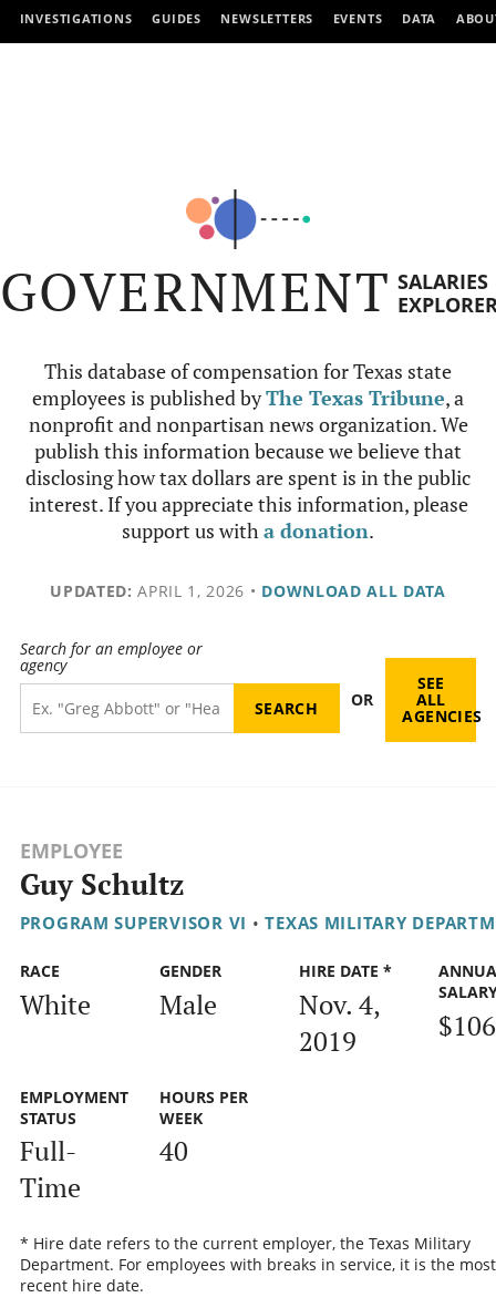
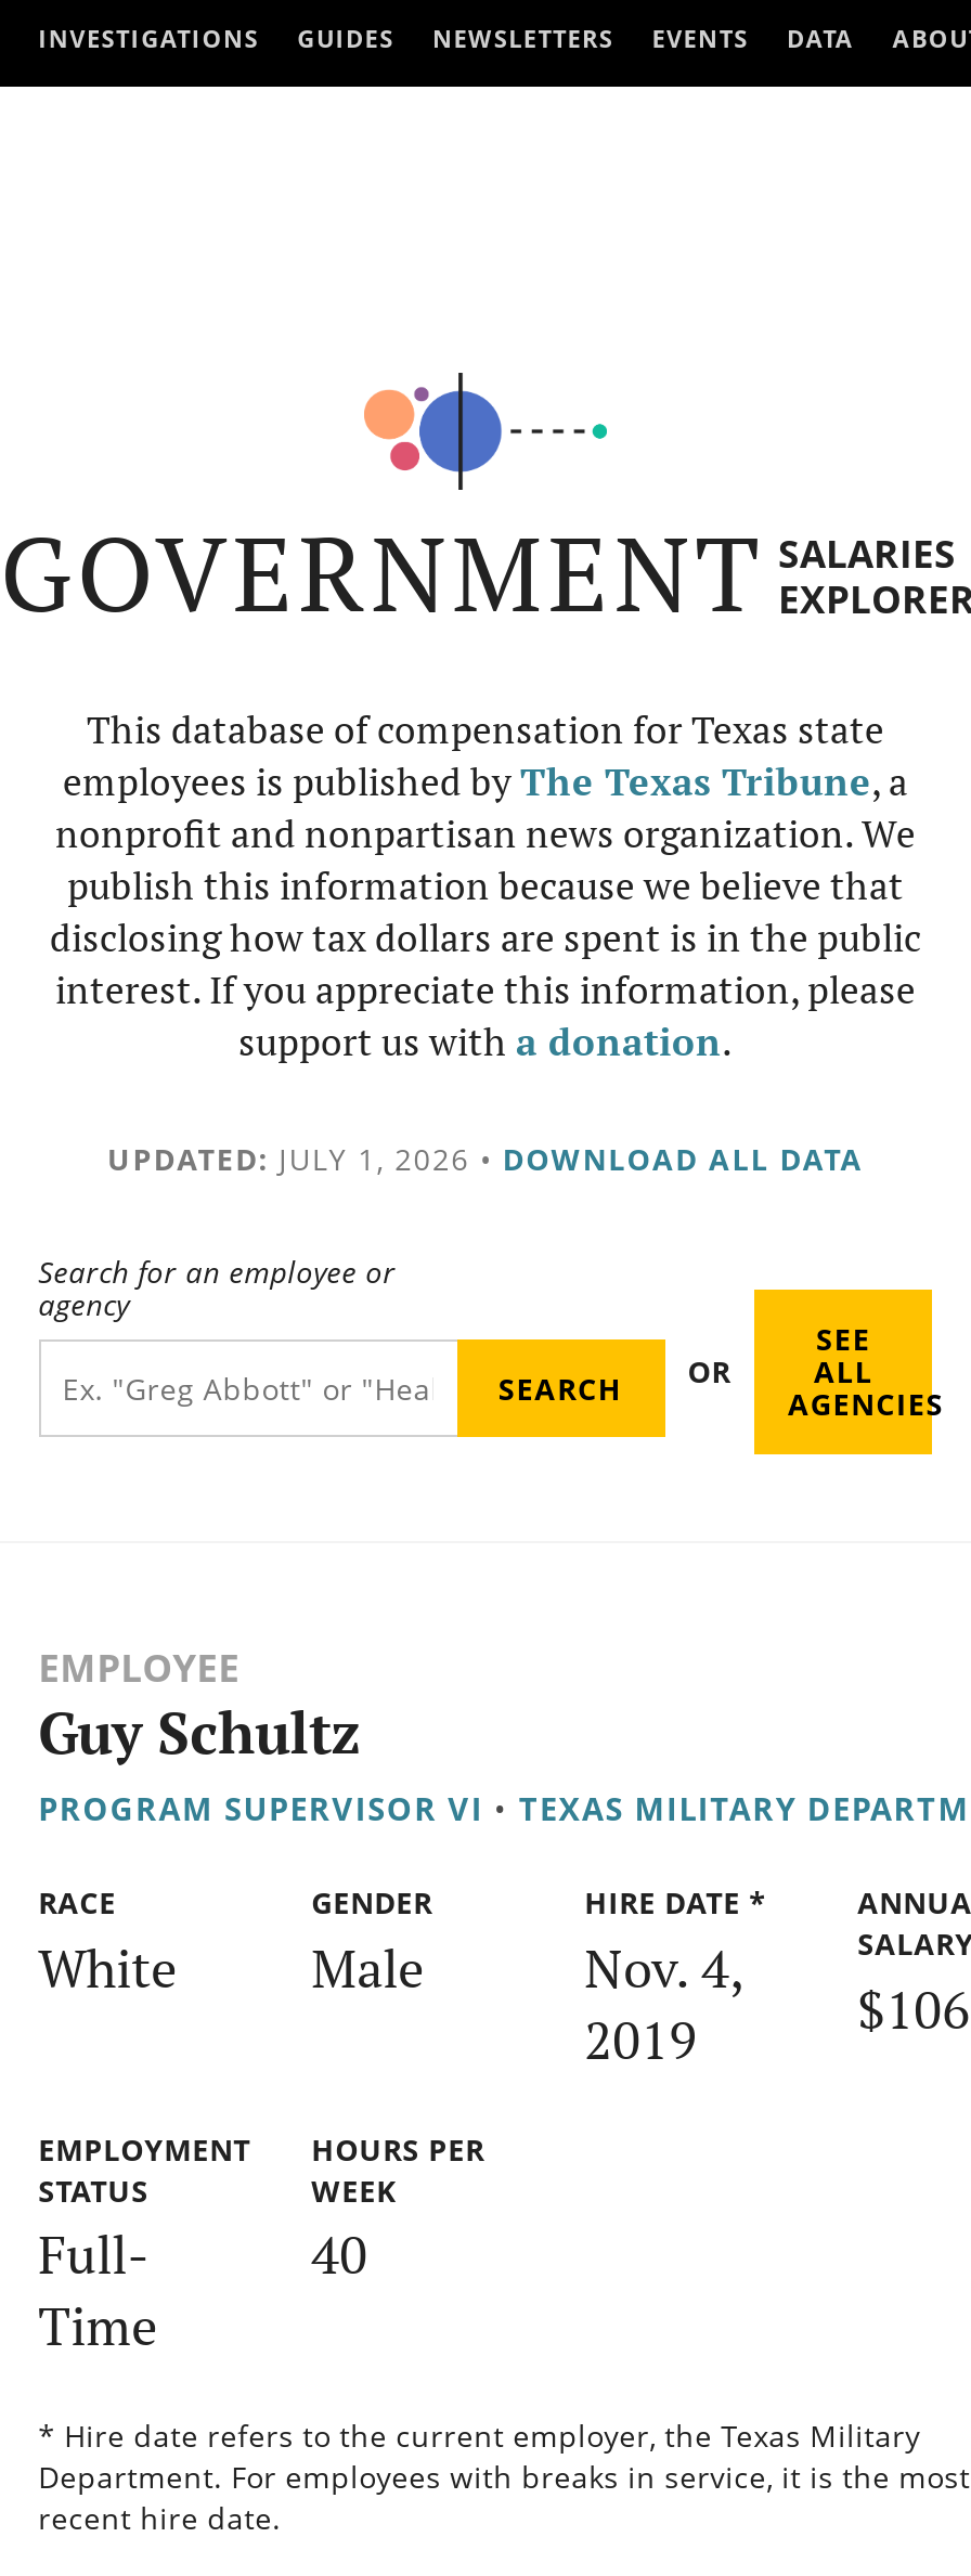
- UPDATED: APRIL 1, 2026 • DOWNLOAD ALL DATA
+ UPDATED: JULY 1, 2026 • DOWNLOAD ALL DATA
